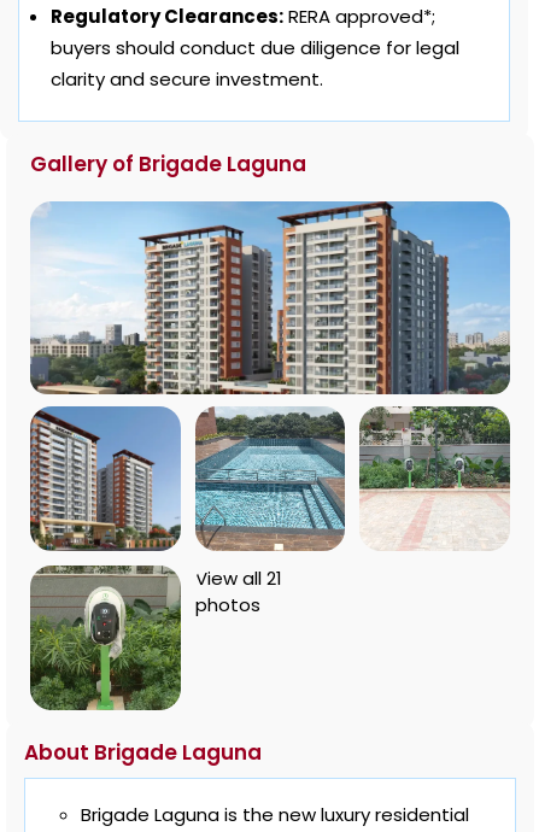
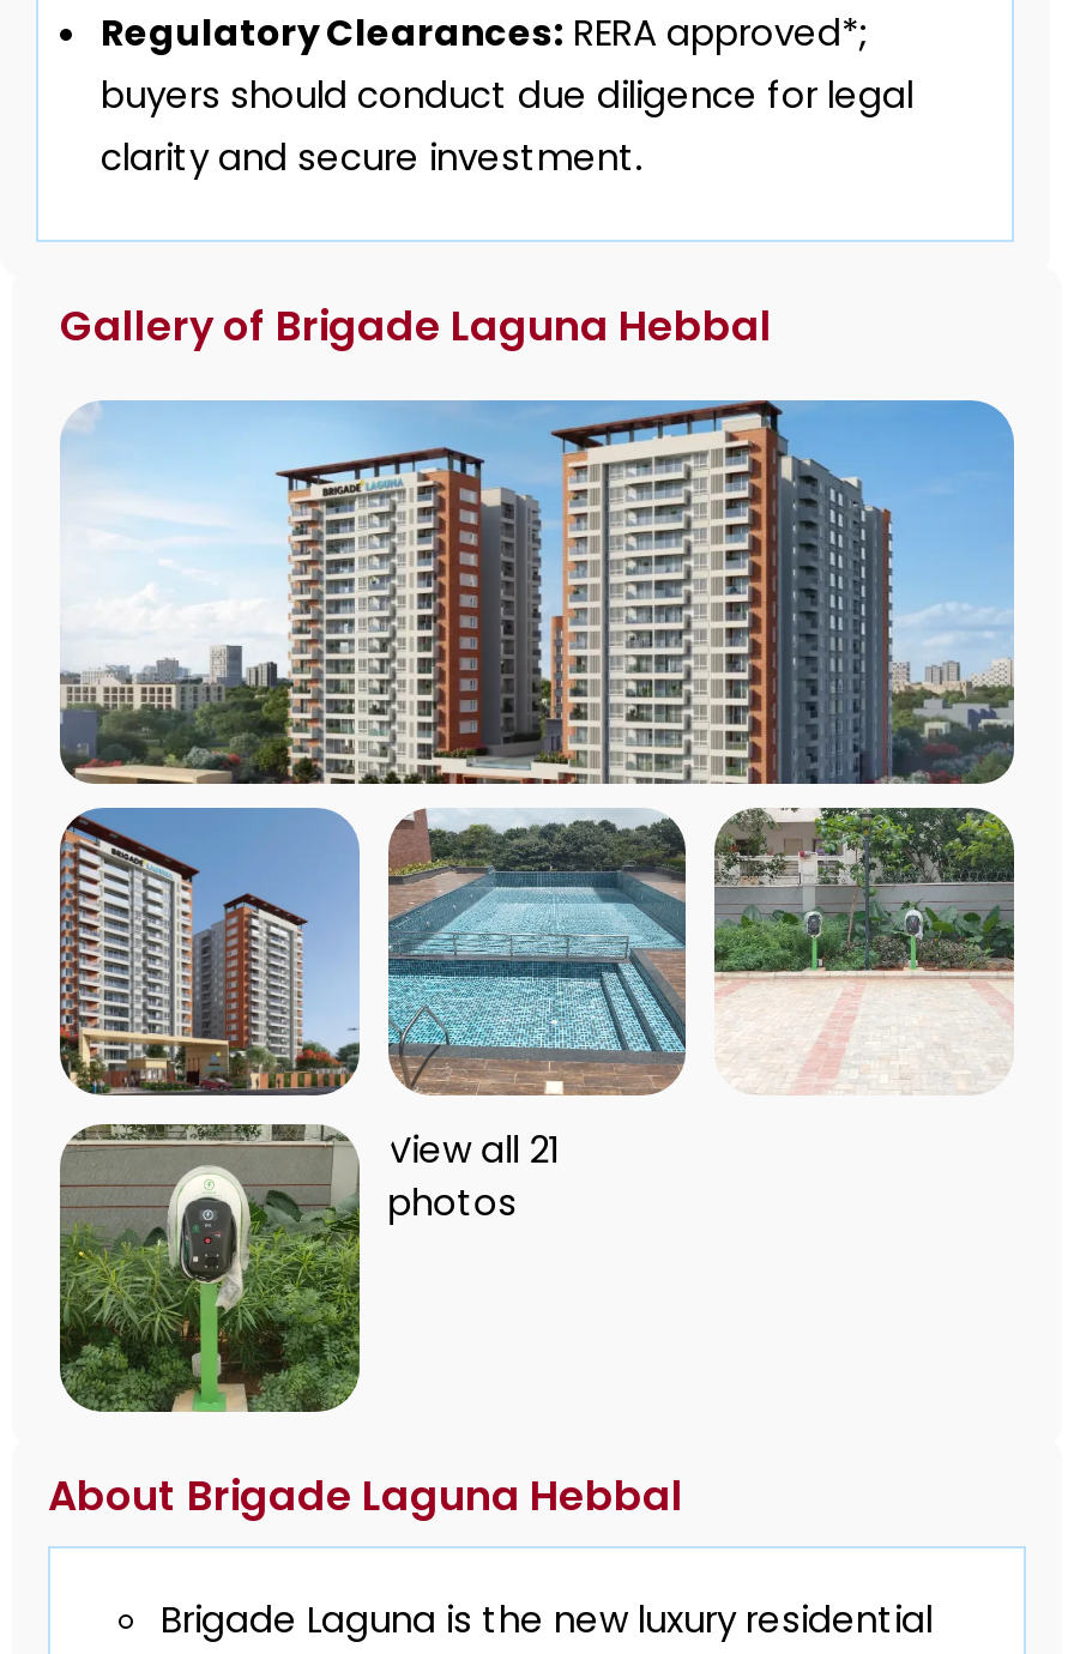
- Gallery of Brigade Laguna
+ Gallery of Brigade Laguna Hebbal

- About Brigade Laguna
+ About Brigade Laguna Hebbal
